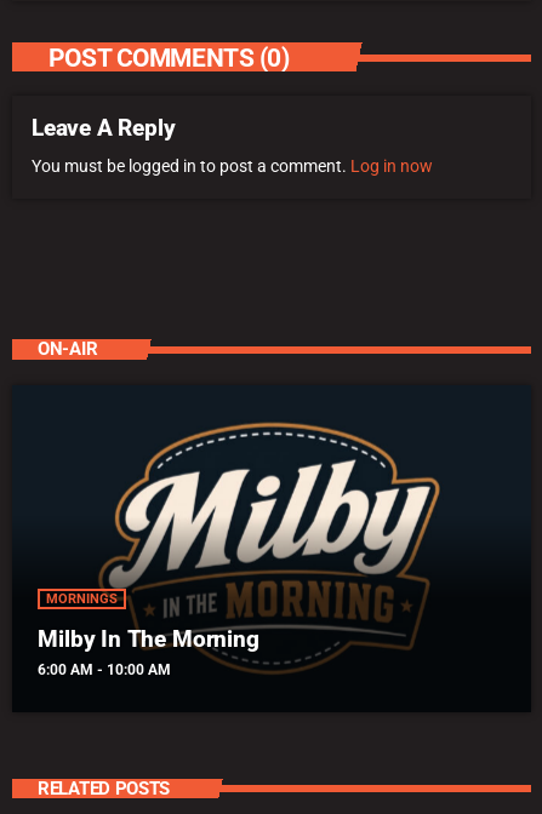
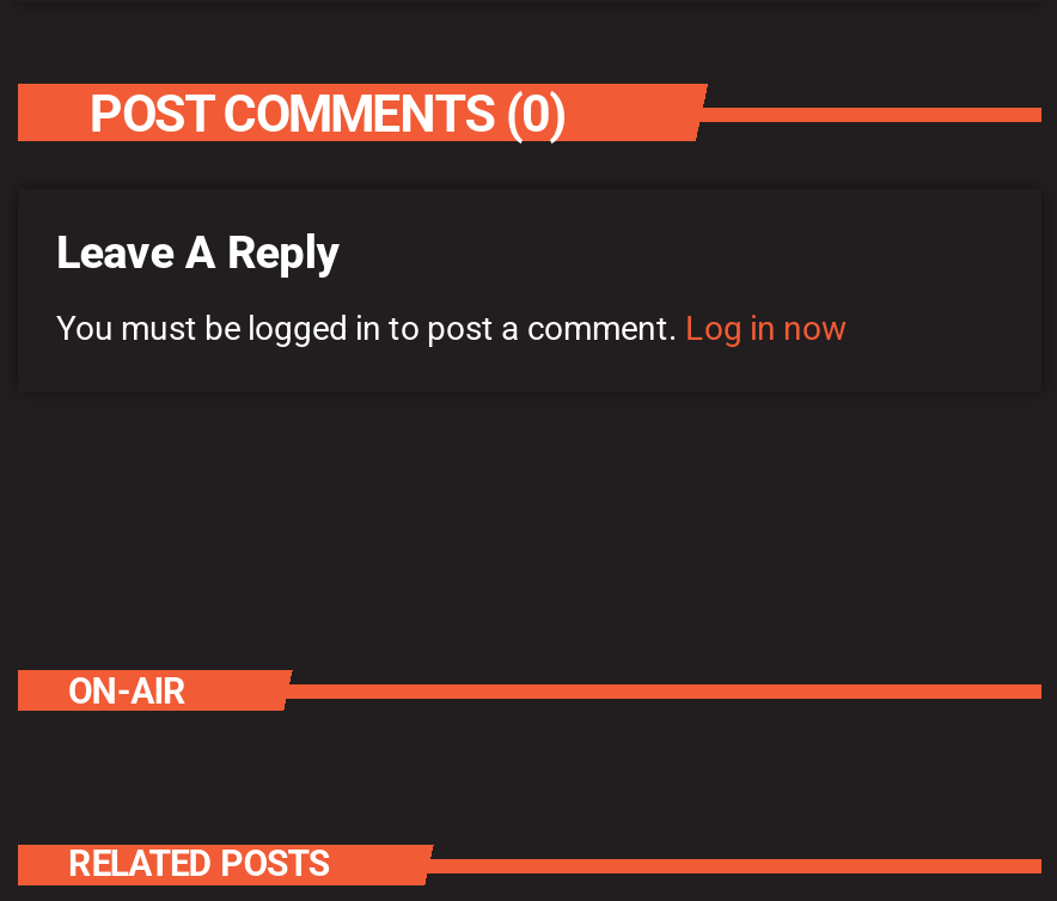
- [image]
- MORNINGS
- Milby In The Morning
- 6:00 AM - 10:00 AM
